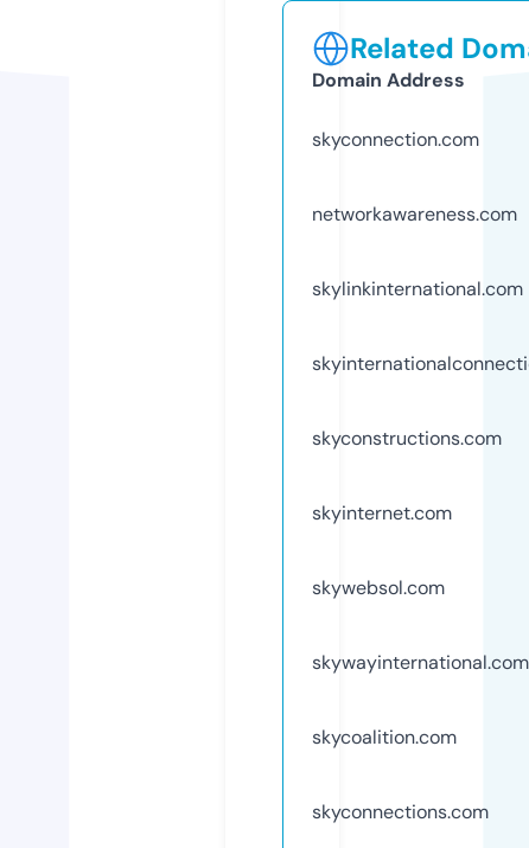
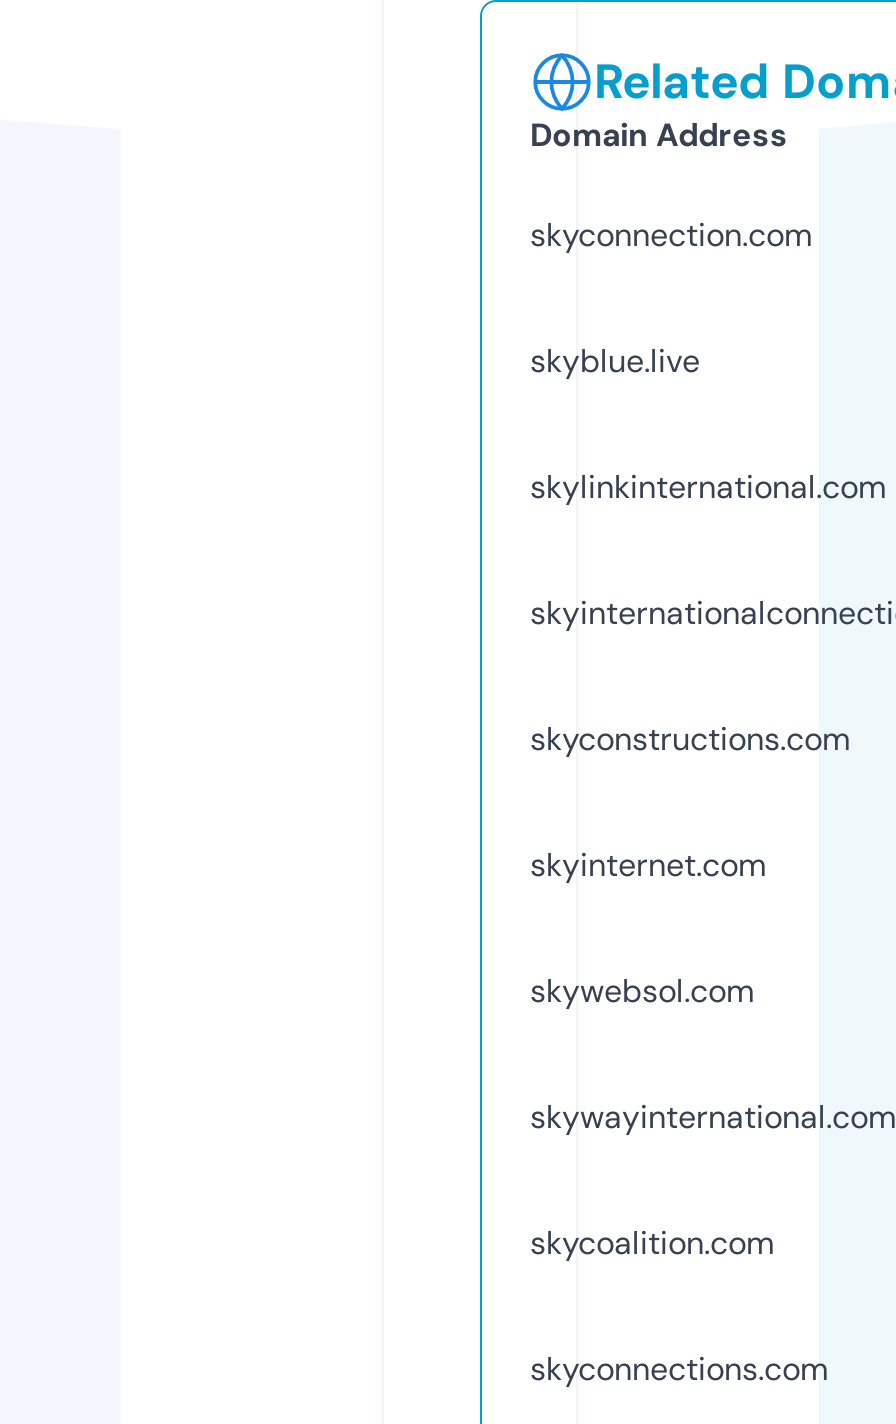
- networkawareness.com
+ skyblue.live
